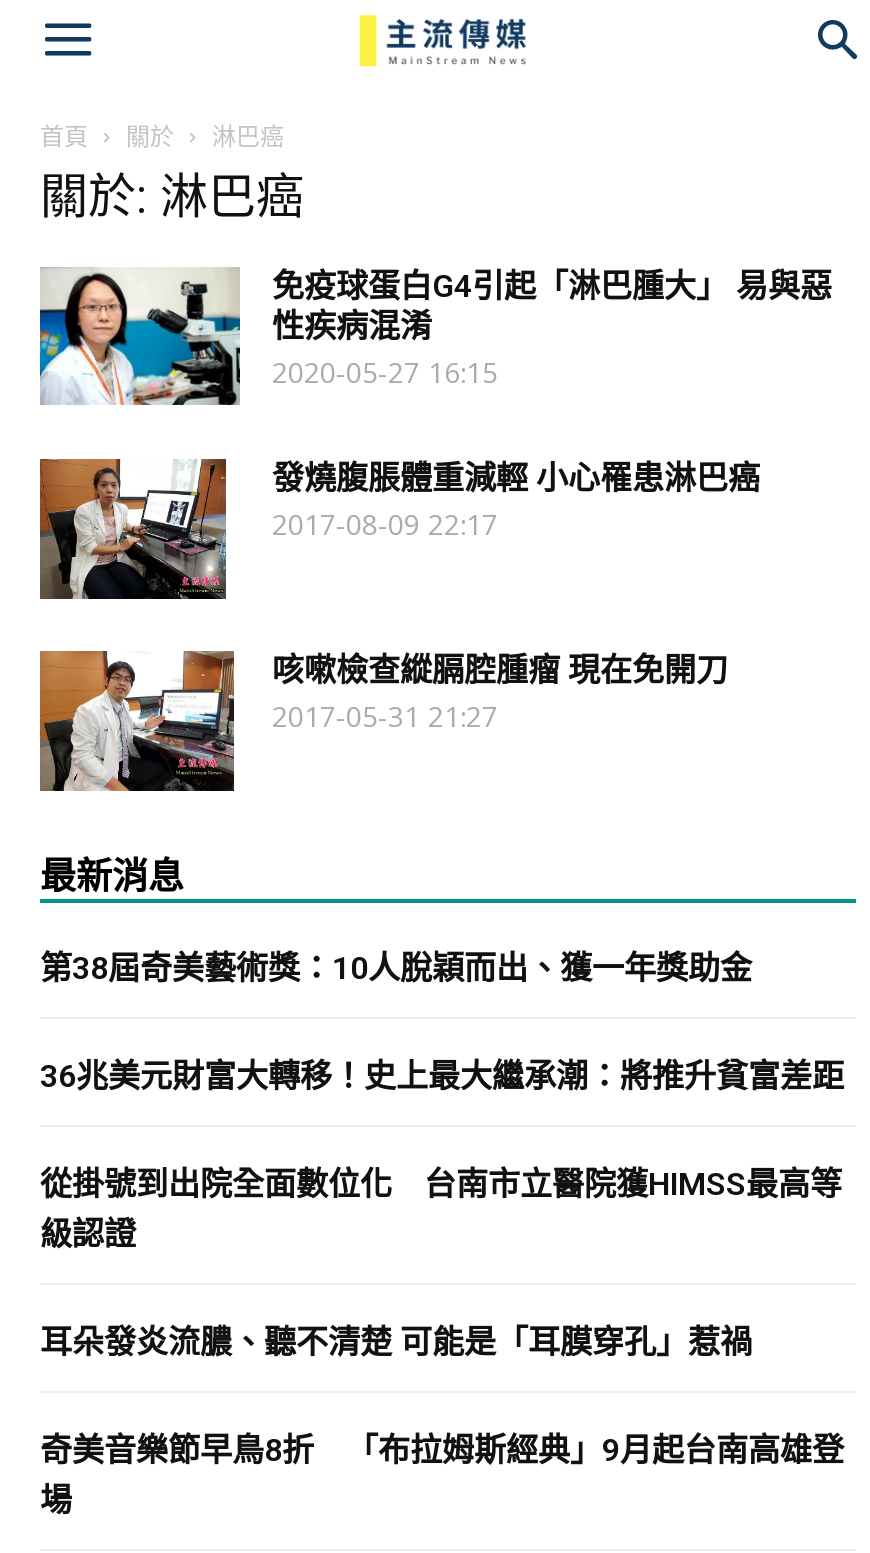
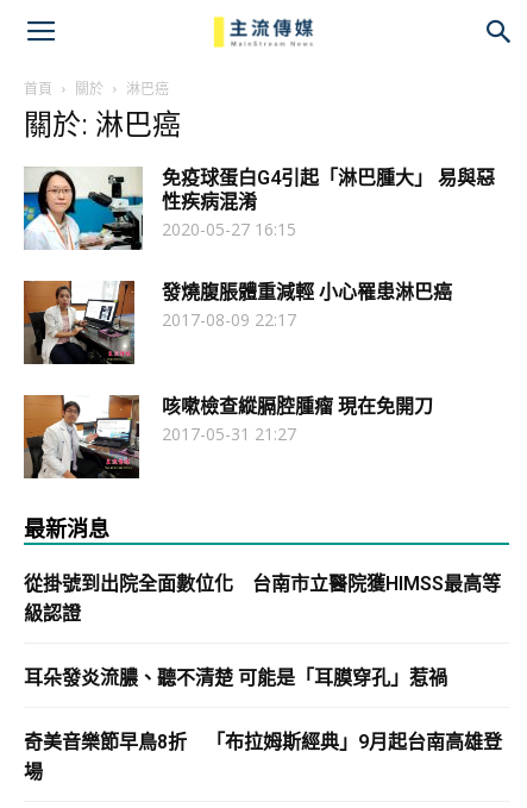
- 第38屆奇美藝術獎：10人脫穎而出、獲一年獎助金
- 36兆美元財富大轉移！史上最大繼承潮：將推升貧富差距
